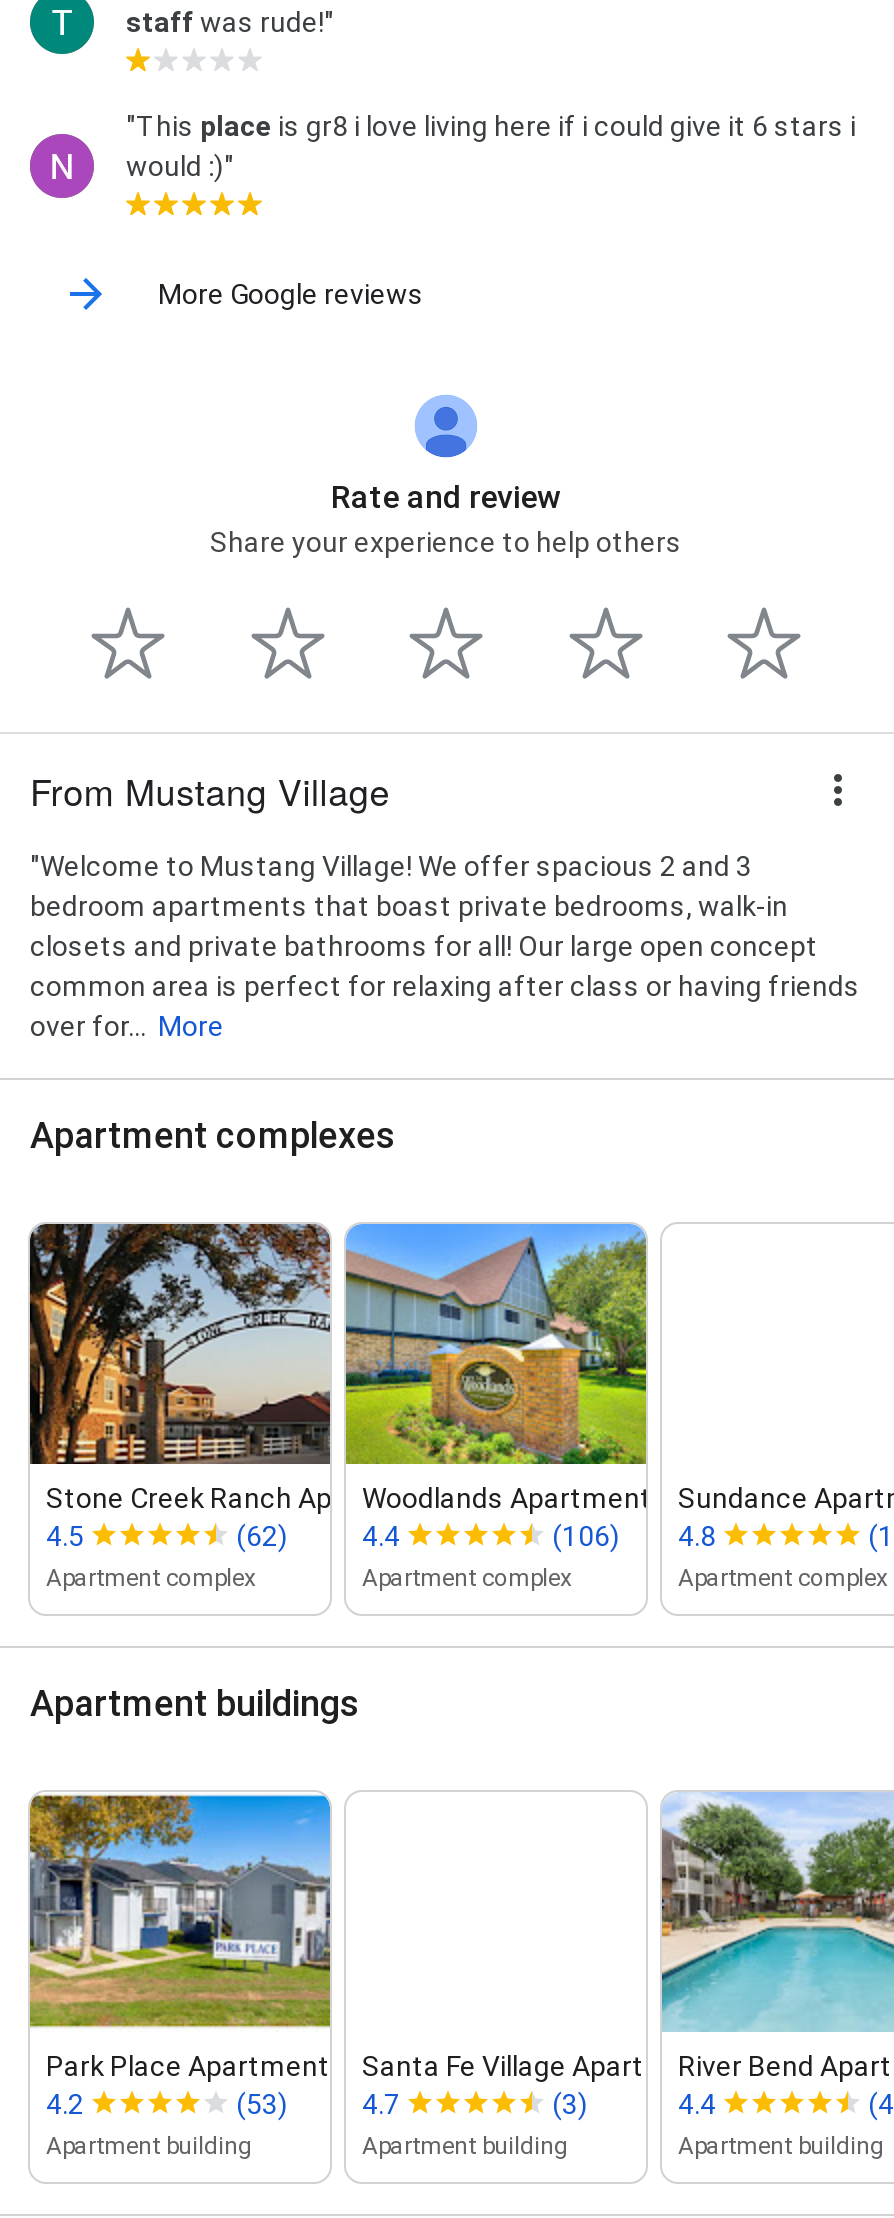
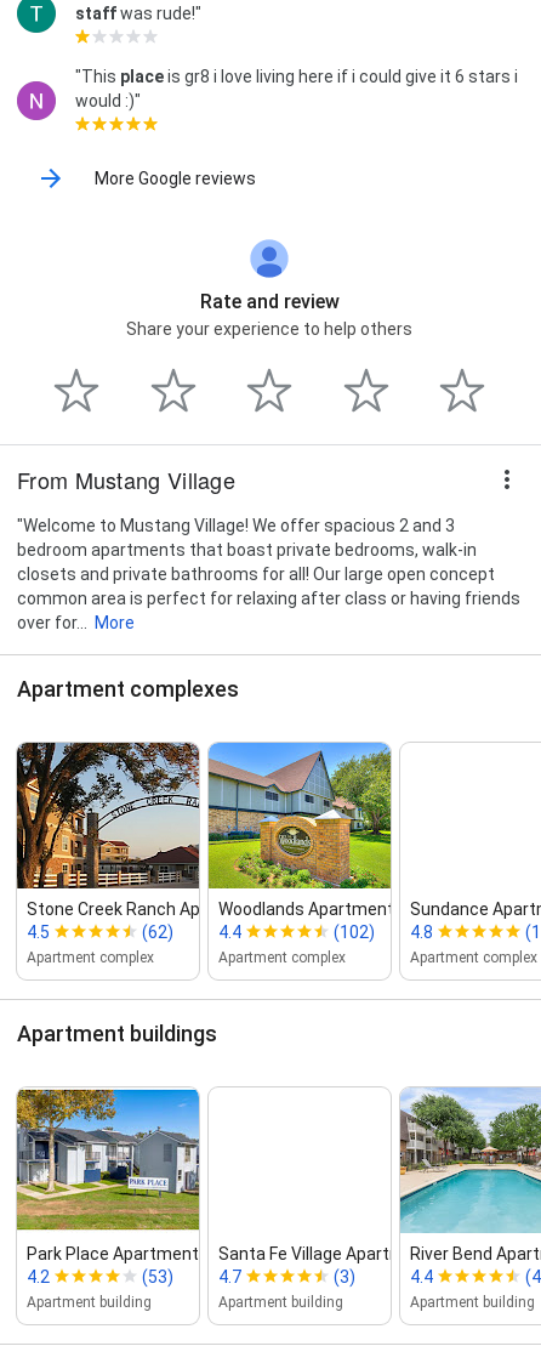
- (106) 4.8
+ (102) 4.8
